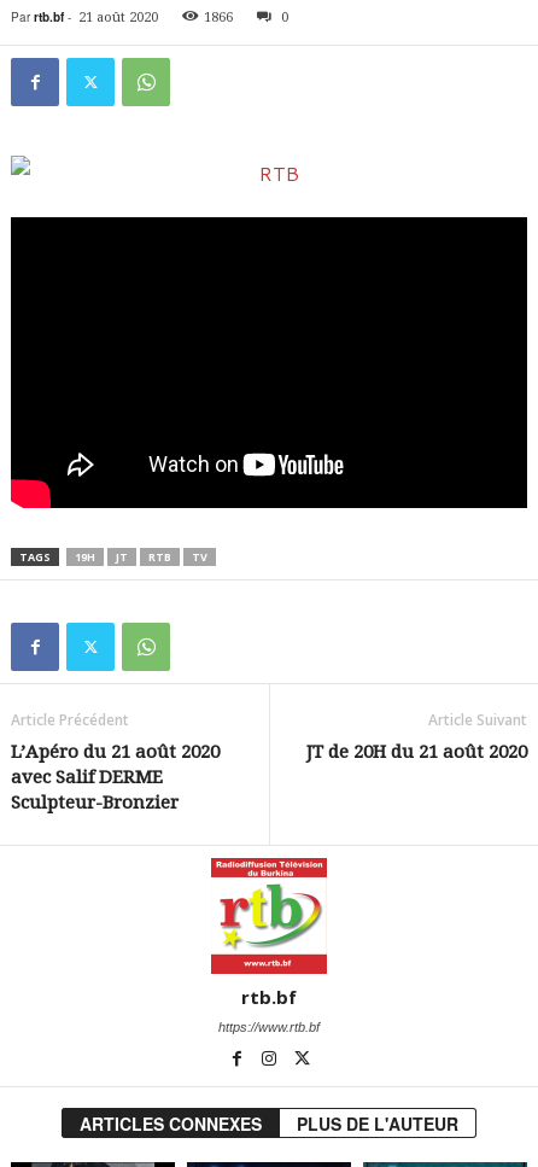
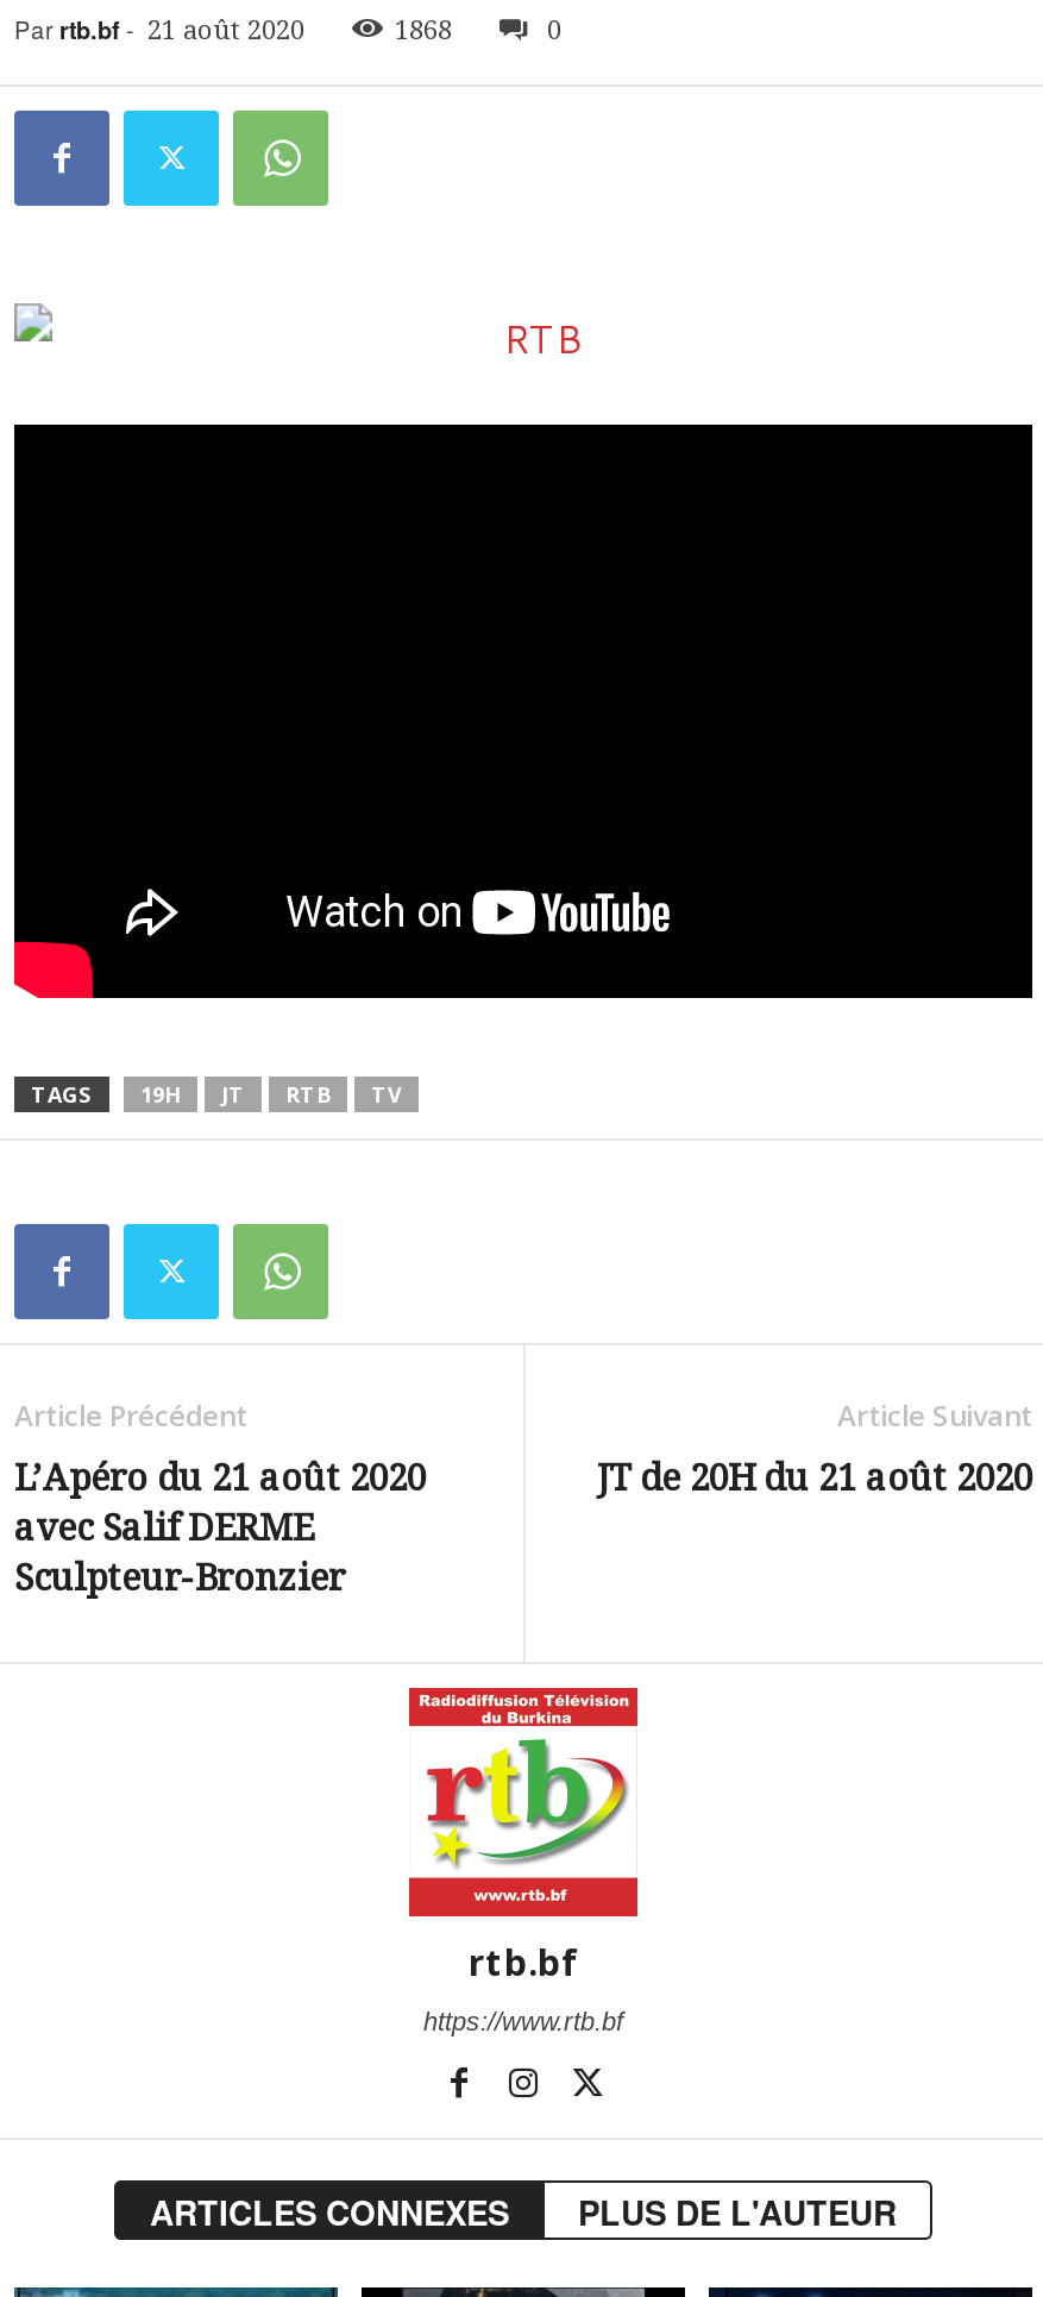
- 1866
+ 1868
